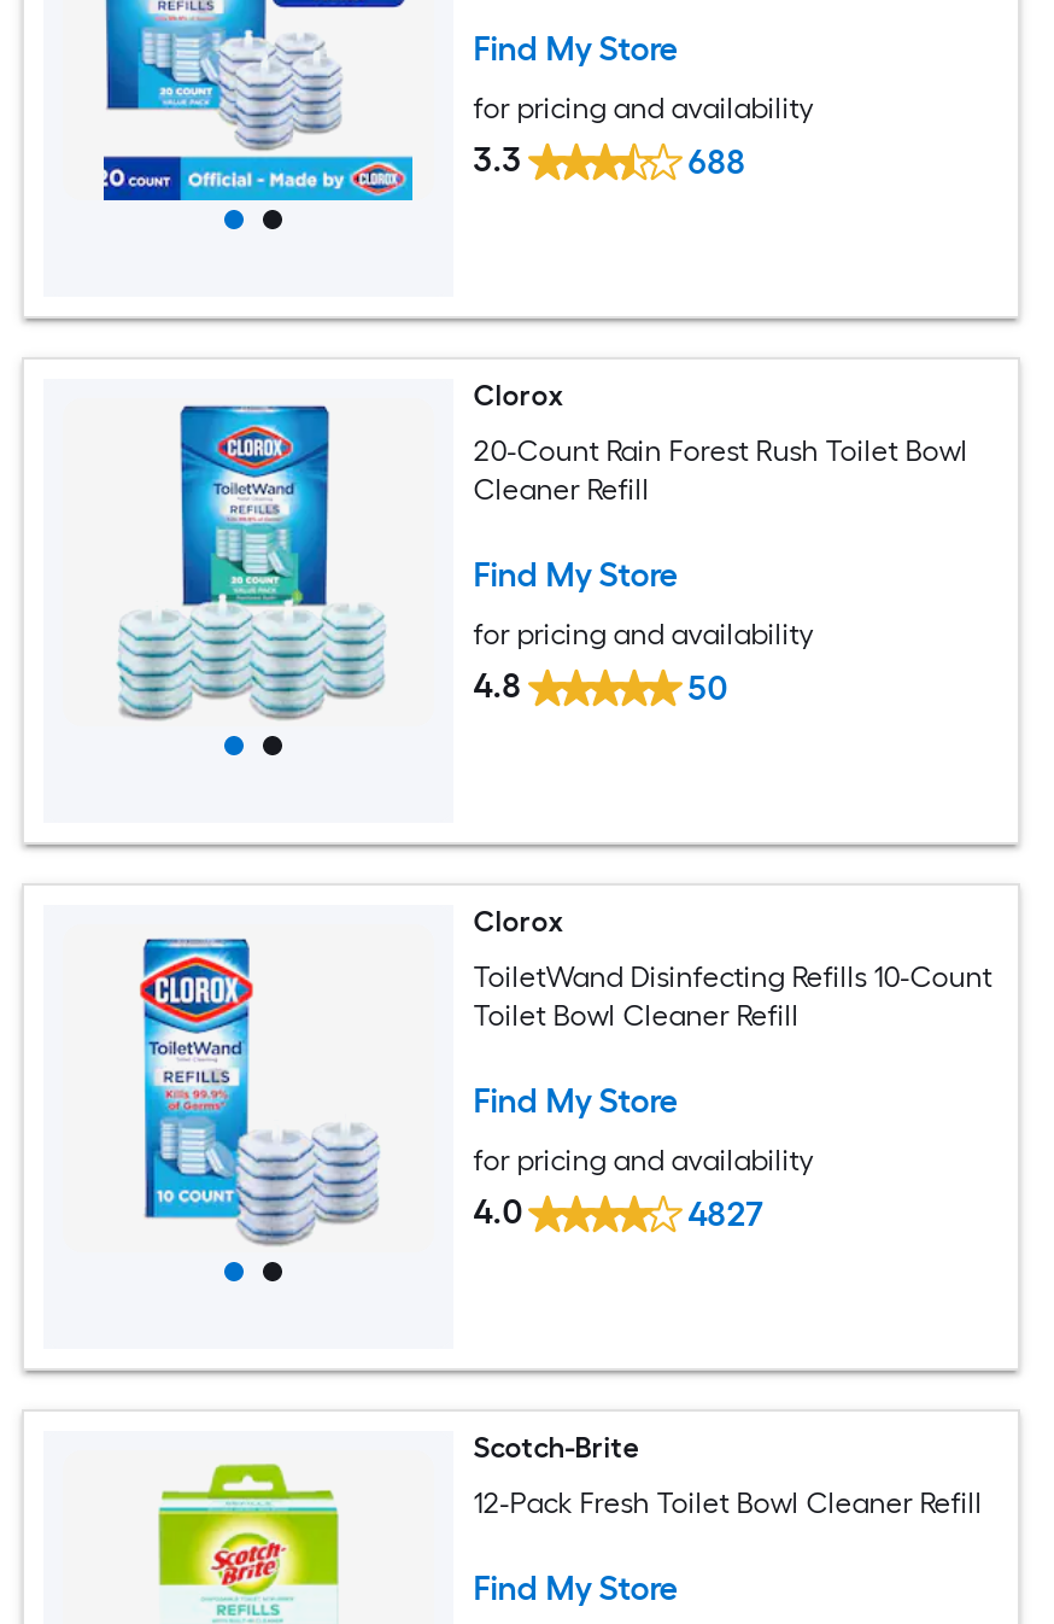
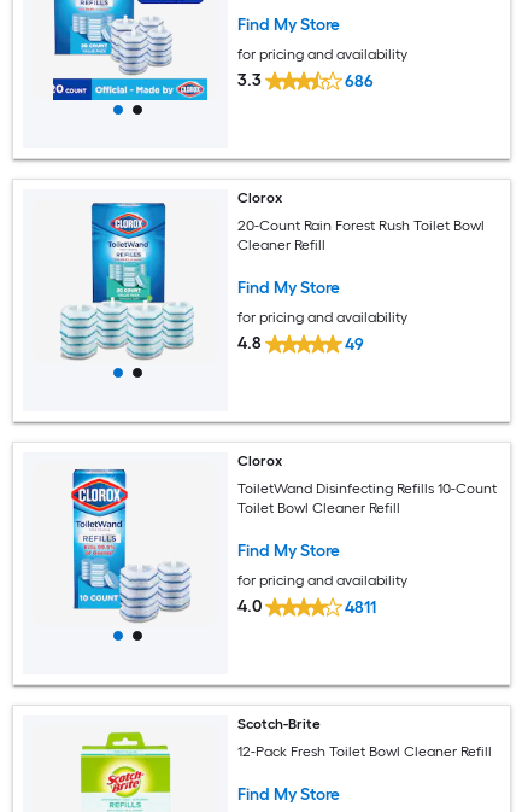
- 688
+ 686

- 50
+ 49

- 4827
+ 4811
